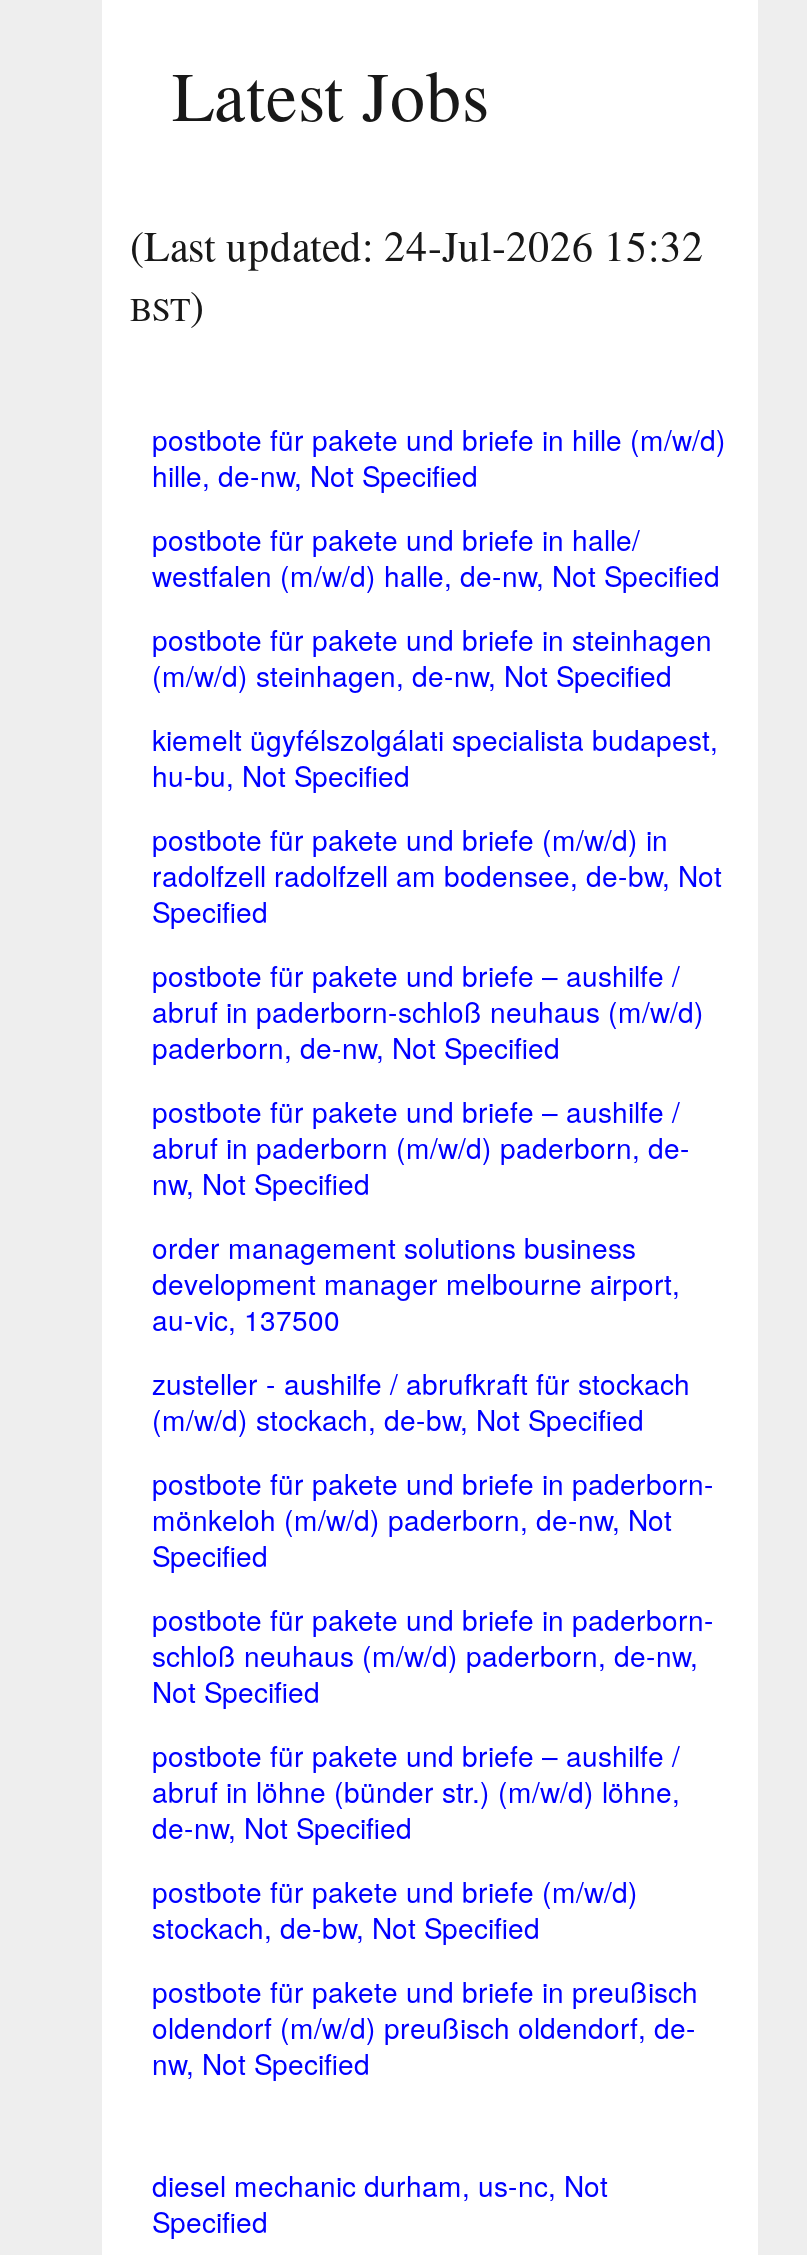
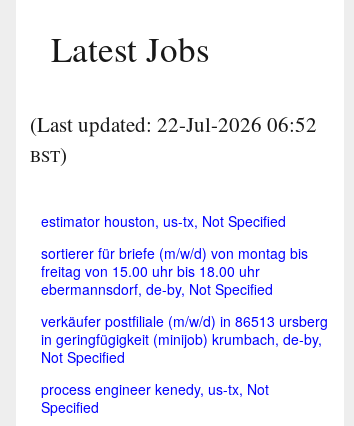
- (Last updated: 24-Jul-2026 15:32
+ (Last updated: 22-Jul-2026 06:52

- postbote für pakete und briefe in hille (m/w/d)
- hille, de-nw, Not Specified
- postbote für pakete und briefe in halle/
- westfalen (m/w/d) halle, de-nw, Not Specified
- postbote für pakete und briefe in steinhagen
- (m/w/d) steinhagen, de-nw, Not Specified
- kiemelt ügyfélszolgálati specialista budapest,
- hu-bu, Not Specified
- postbote für pakete und briefe (m/w/d) in
- radolfzell radolfzell am bodensee, de-bw, Not
- Specified
- postbote für pakete und briefe – aushilfe /
- abruf in paderborn-schloß neuhaus (m/w/d)
- paderborn, de-nw, Not Specified
- postbote für pakete und briefe – aushilfe /
- abruf in paderborn (m/w/d) paderborn, de-
- nw, Not Specified
- order management solutions business
- development manager melbourne airport,
- au-vic, 137500
- zusteller - aushilfe / abrufkraft für stockach
- (m/w/d) stockach, de-bw, Not Specified
- postbote für pakete und briefe in paderborn-
- mönkeloh (m/w/d) paderborn, de-nw, Not
- Specified
- postbote für pakete und briefe in paderborn-
- schloß neuhaus (m/w/d) paderborn, de-nw,
+ estimator houston, us-tx, Not Specified
+ sortierer für briefe (m/w/d) von montag bis
+ freitag von 15.00 uhr bis 18.00 uhr
+ ebermannsdorf, de-by, Not Specified
+ verkäufer postfiliale (m/w/d) in 86513 ursberg
+ in geringfügigkeit (minijob) krumbach, de-by,

- postbote für pakete und briefe – aushilfe /
- abruf in löhne (bünder str.) (m/w/d) löhne,
- de-nw, Not Specified
- postbote für pakete und briefe (m/w/d)
- stockach, de-bw, Not Specified
- postbote für pakete und briefe in preußisch
- oldendorf (m/w/d) preußisch oldendorf, de-
- nw, Not Specified
- diesel mechanic durham, us-nc, Not
+ process engineer kenedy, us-tx, Not
